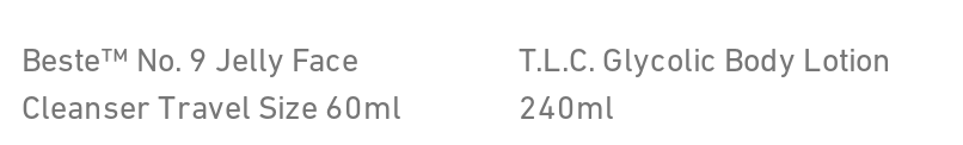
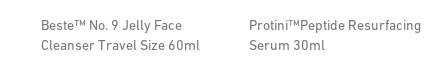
- T.L.C. Glycolic Body Lotion
- 240ml
+ Protini™Peptide Resurfacing
+ Serum 30ml
